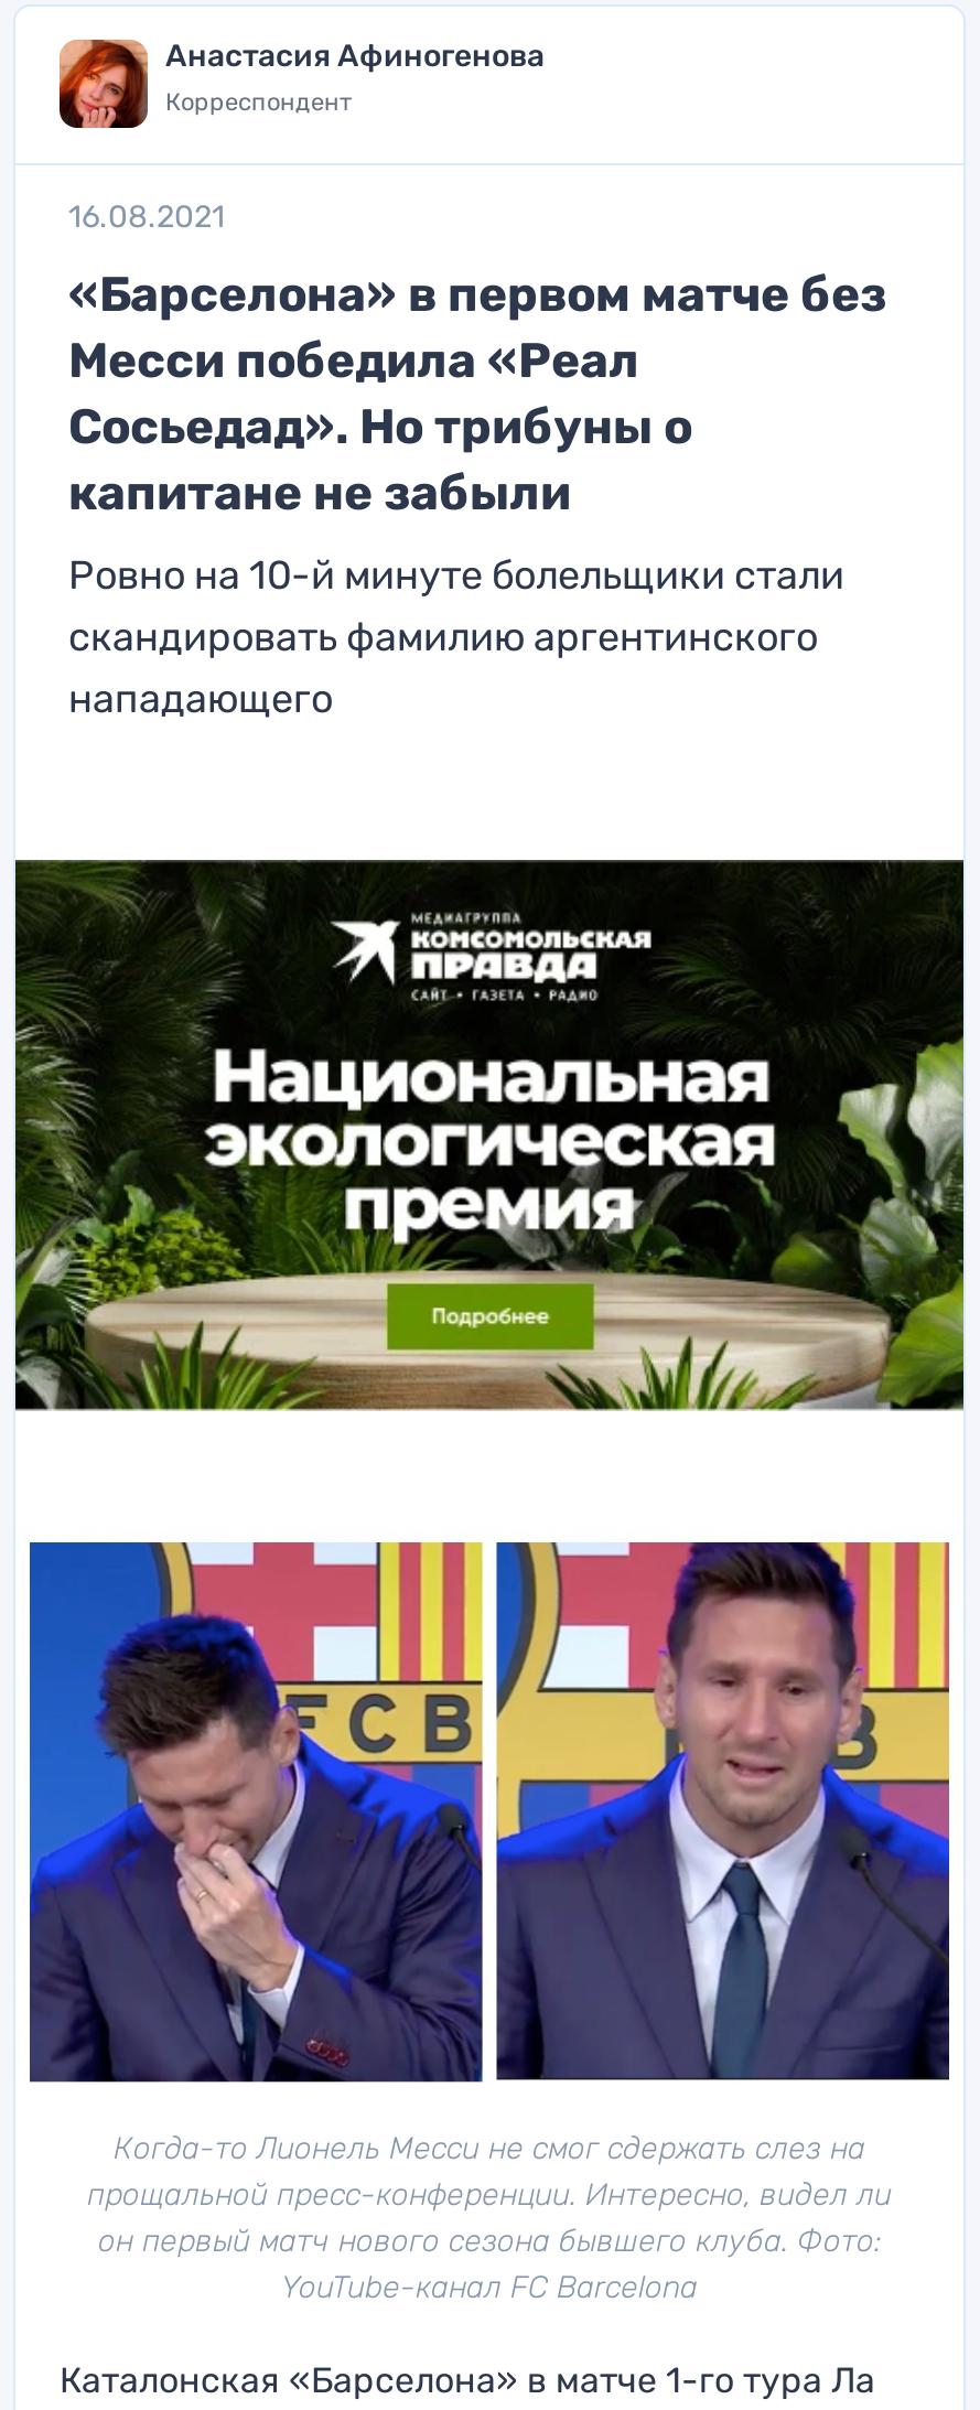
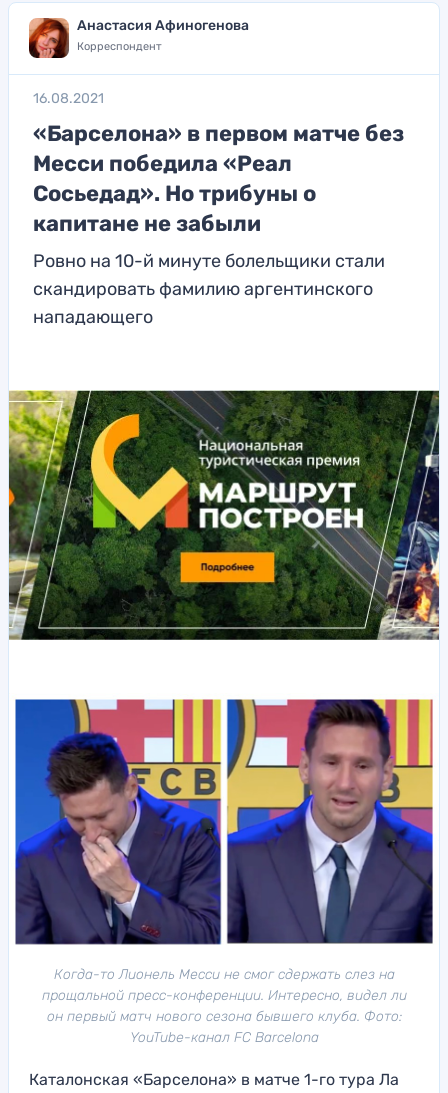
- [image]
+ [image]
